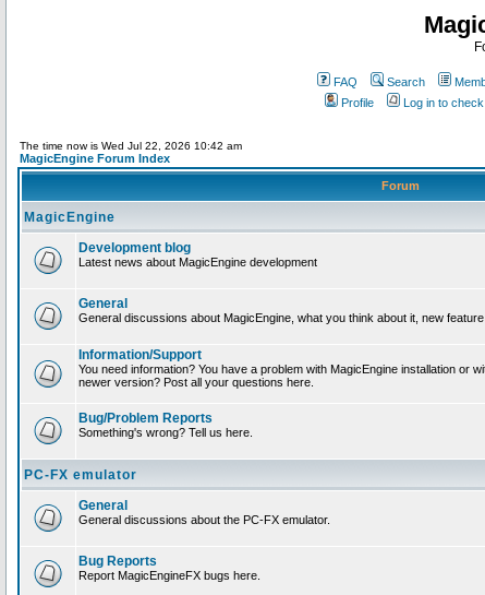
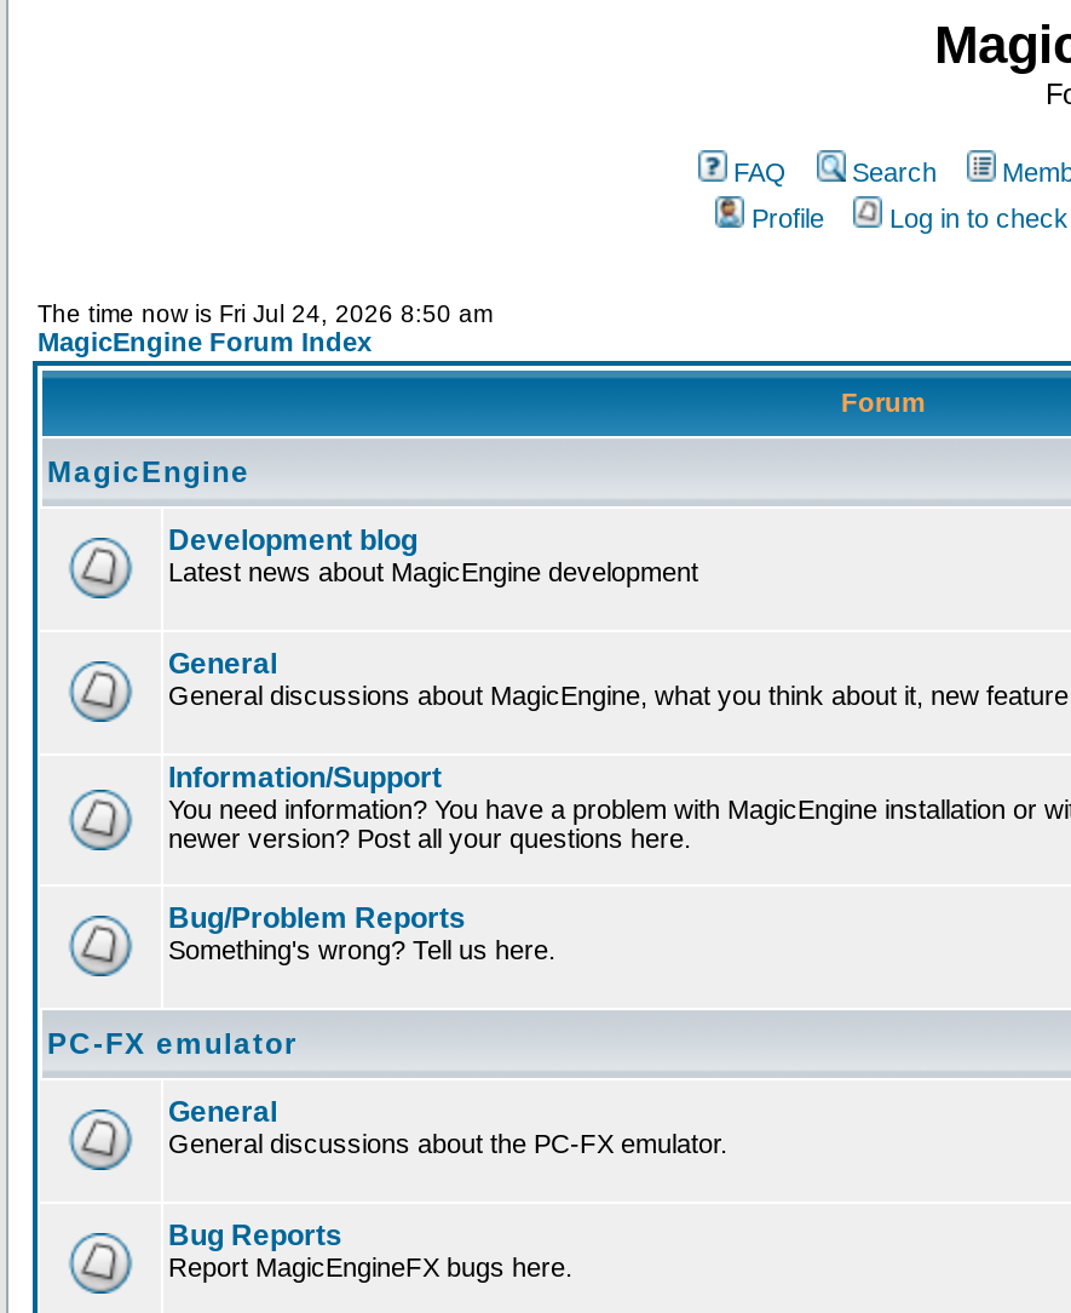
- The time now is Wed Jul 22, 2026 10:42 am
+ The time now is Fri Jul 24, 2026 8:50 am
